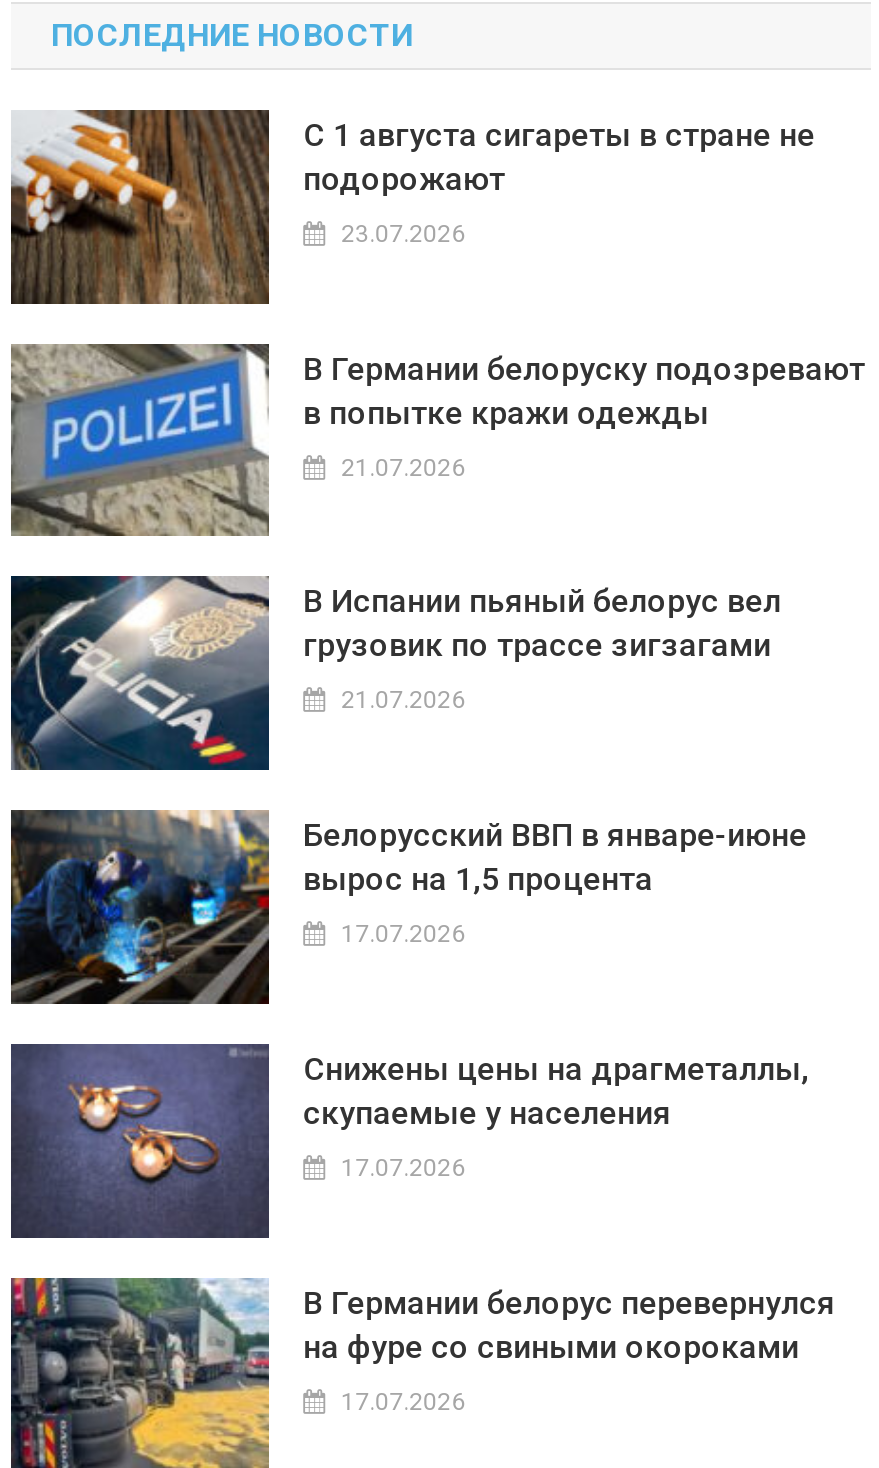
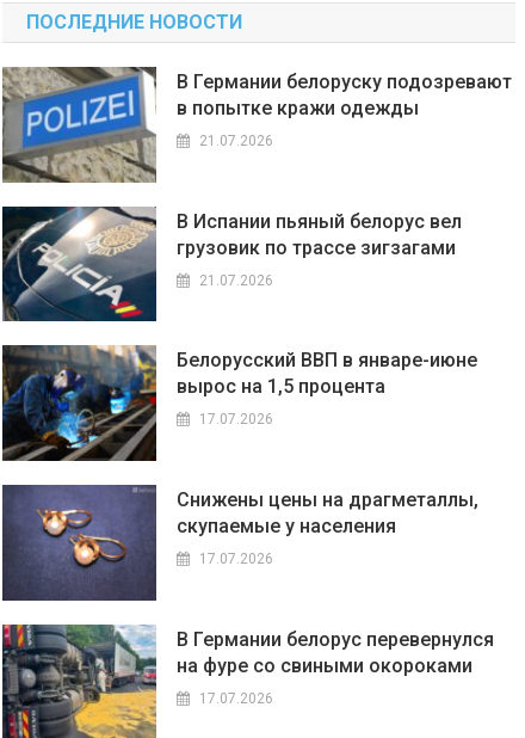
- [image]
- С 1 августа сигареты в стране не
- подорожают
- 23.07.2026
